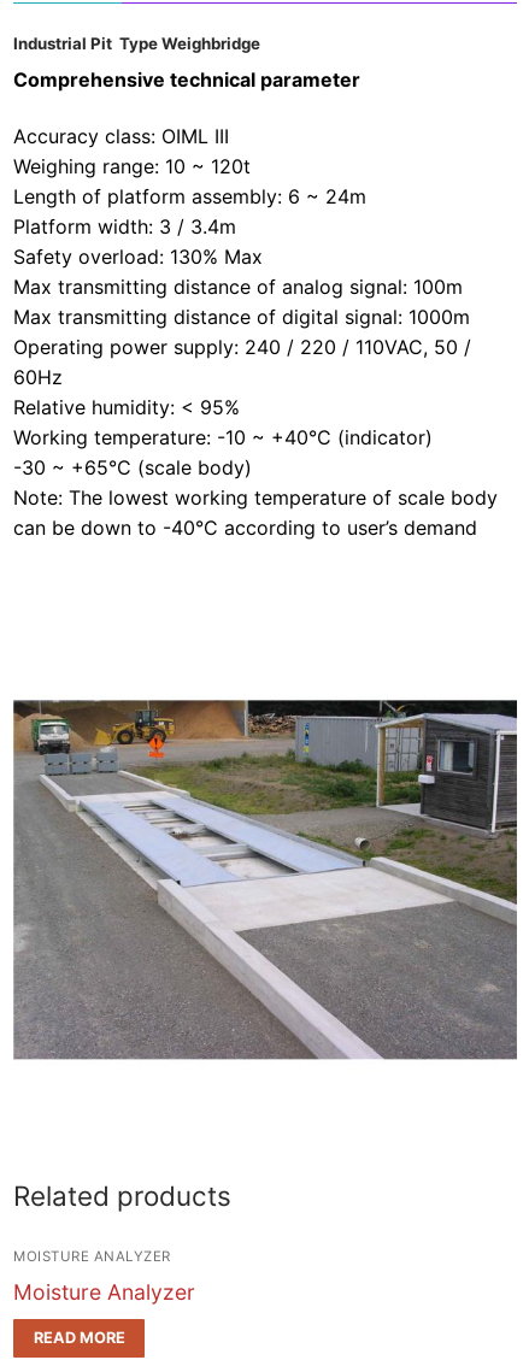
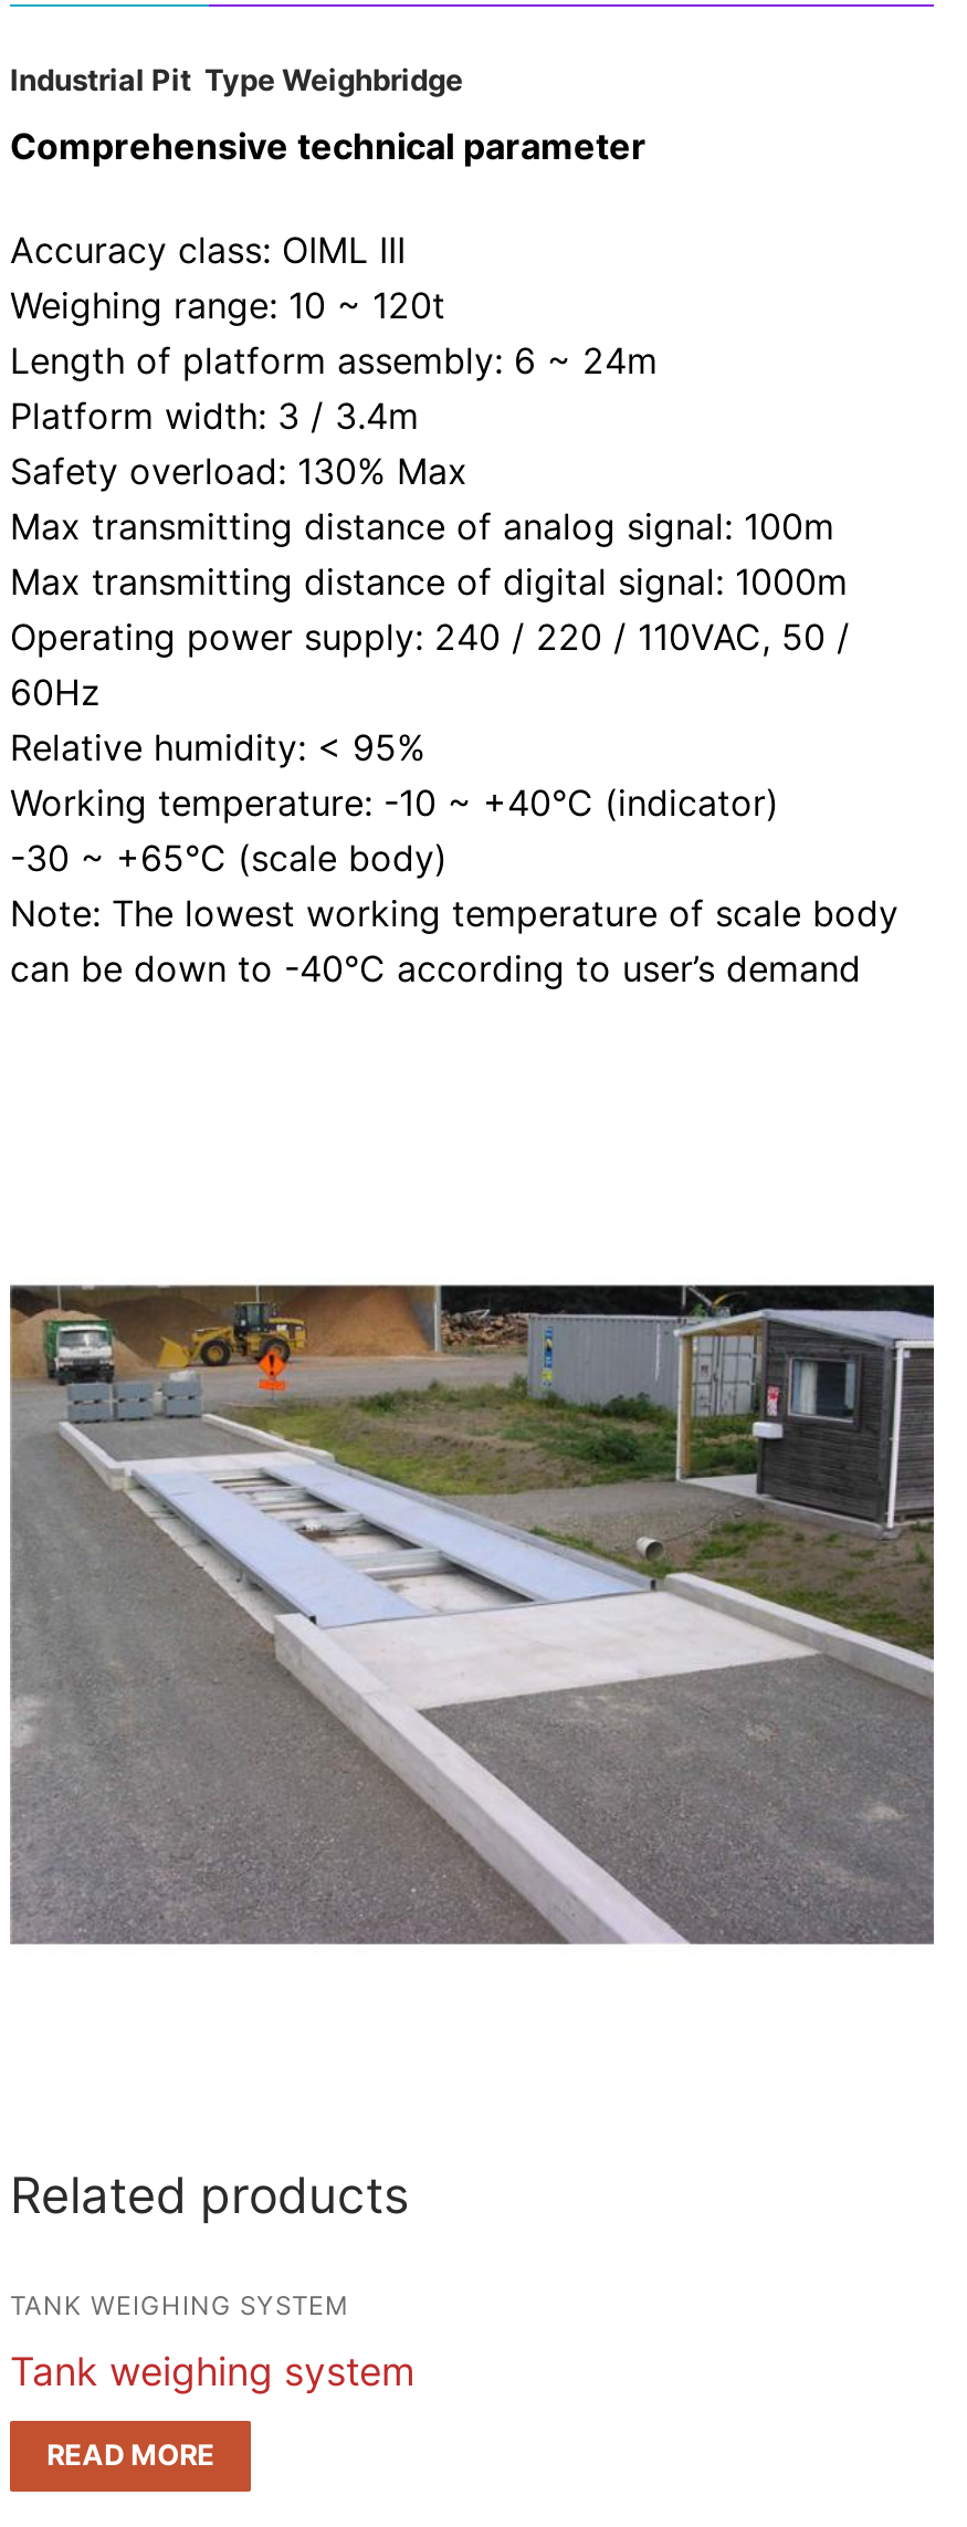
- MOISTURE ANALYZER
+ TANK WEIGHING SYSTEM

- Moisture Analyzer
+ Tank weighing system
